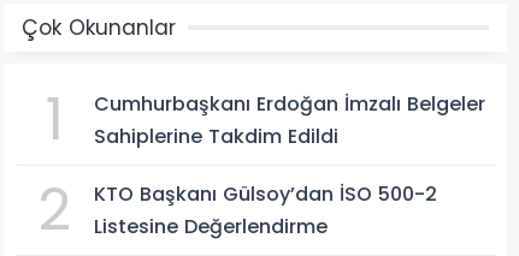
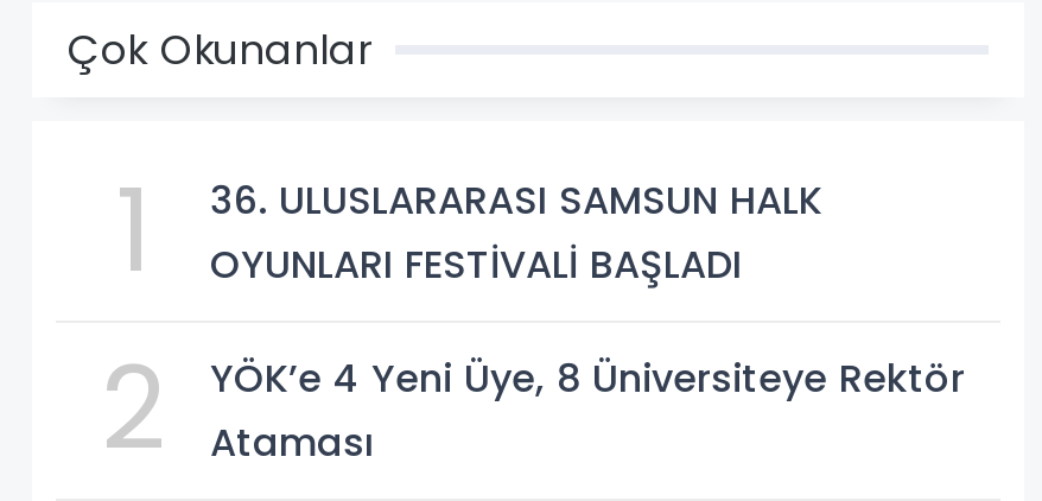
- Cumhurbaşkanı Erdoğan İmzalı Belgeler
- Sahiplerine Takdim Edildi
+ 36. ULUSLARARASI SAMSUN HALK
+ OYUNLARI FESTİVALİ BAŞLADI

- KTO Başkanı Gülsoy’dan İSO 500-2
- Listesine Değerlendirme
+ YÖK’e 4 Yeni Üye, 8 Üniversiteye Rektör
+ Ataması
